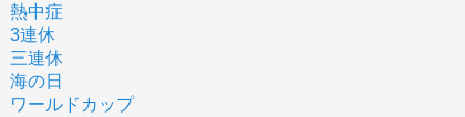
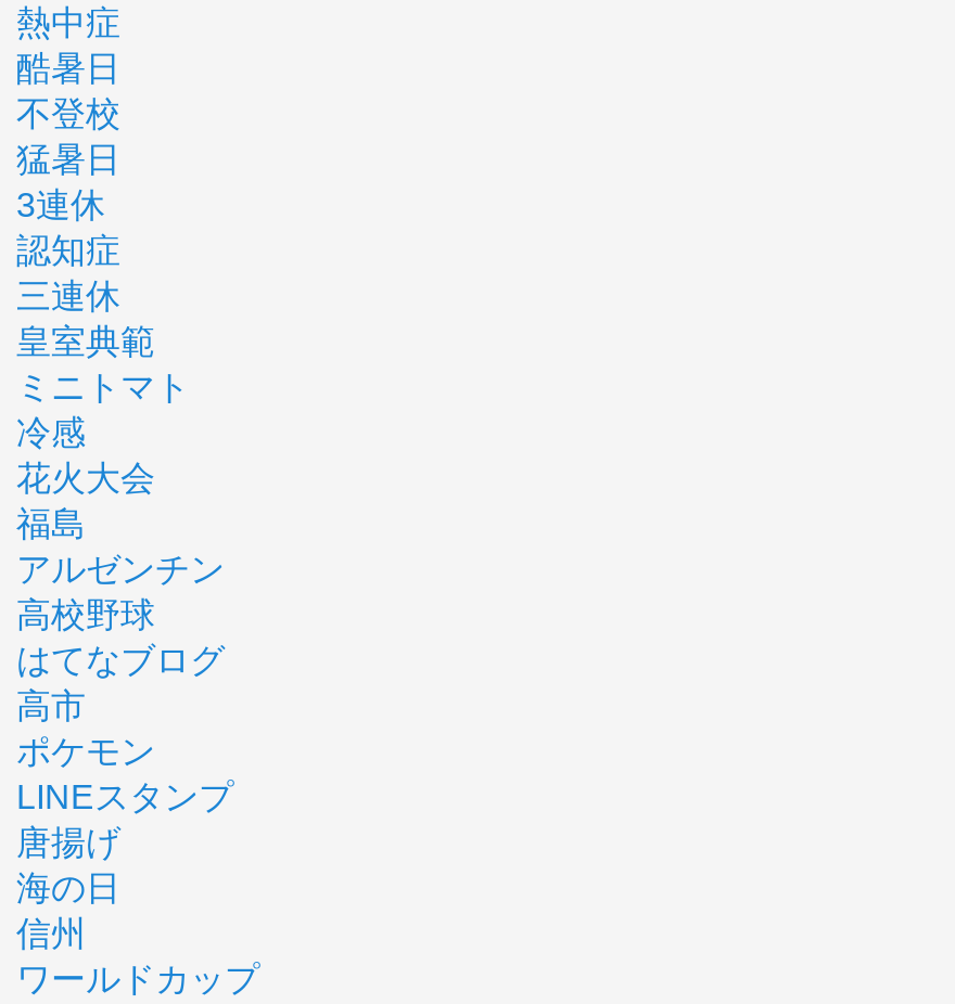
+ 酷暑日
+ 不登校
+ 猛暑日

+ 認知症

+ 皇室典範
+ ミニトマト
+ 冷感
+ 花火大会
+ 福島
+ アルゼンチン
+ 高校野球
+ はてなブログ
+ 高市
+ ポケモン
+ LINEスタンプ
+ 唐揚げ

+ 信州
